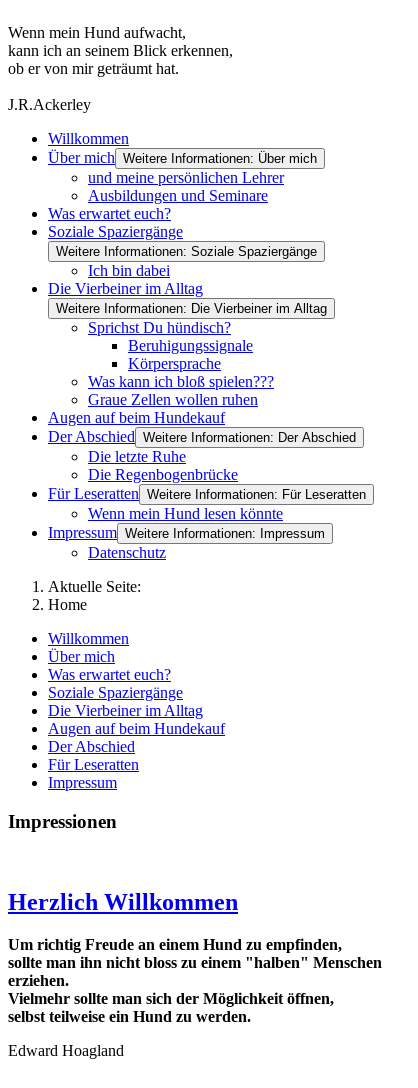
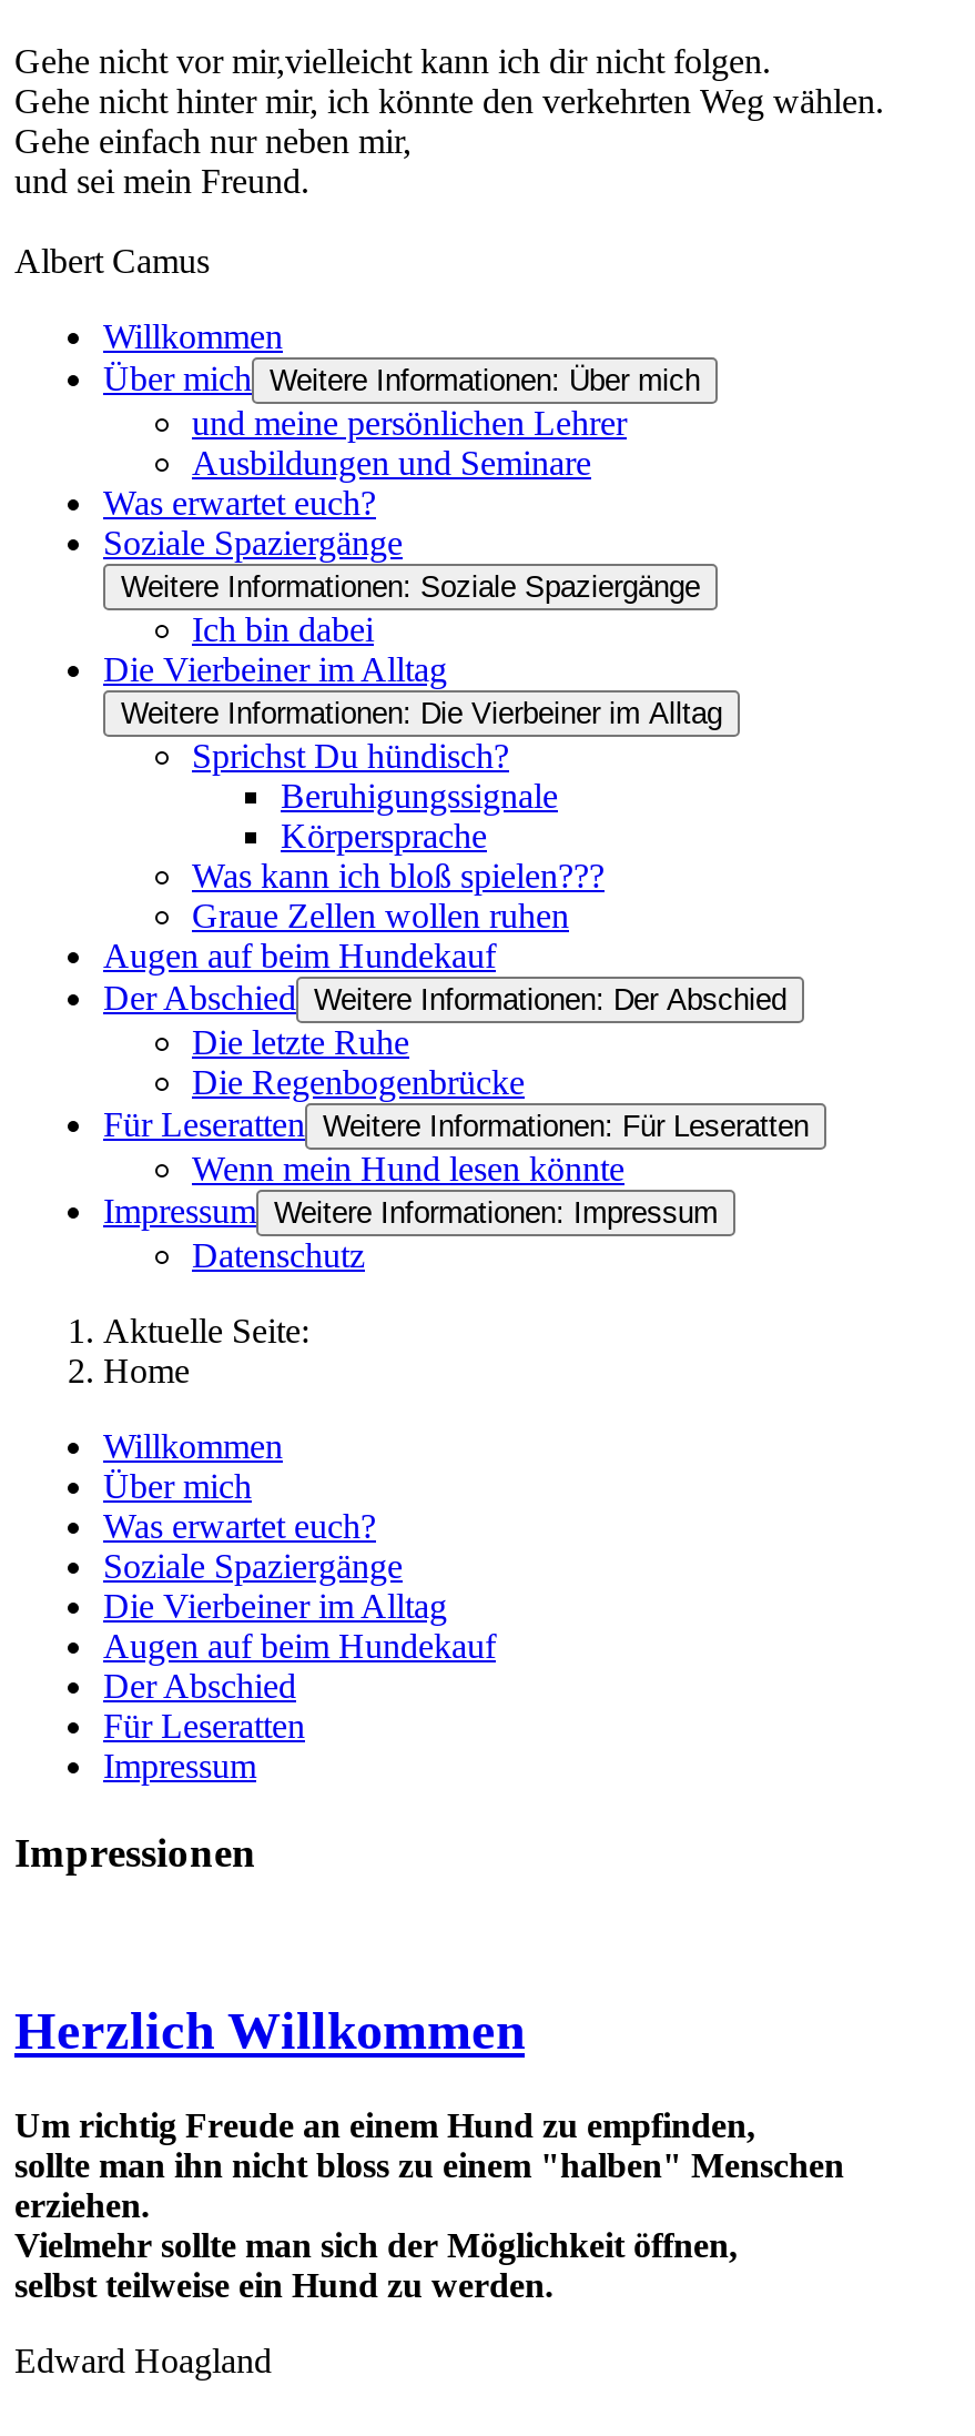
- Wenn mein Hund aufwacht,
- kann ich an seinem Blick erkennen,
- ob er von mir geträumt hat.
+ Gehe nicht vor mir,vielleicht kann ich dir nicht folgen.
+ Gehe nicht hinter mir, ich könnte den verkehrten Weg wählen.
+ Gehe einfach nur neben mir,
+ und sei mein Freund.

- J.R.Ackerley
+ Albert Camus
